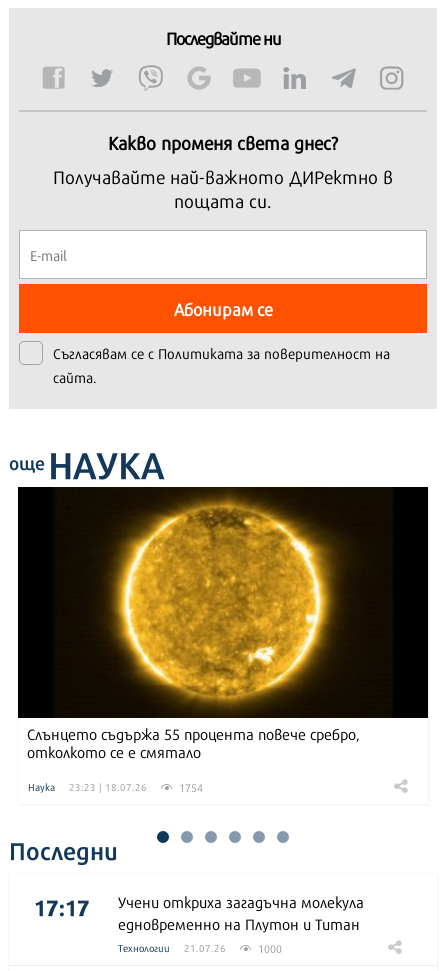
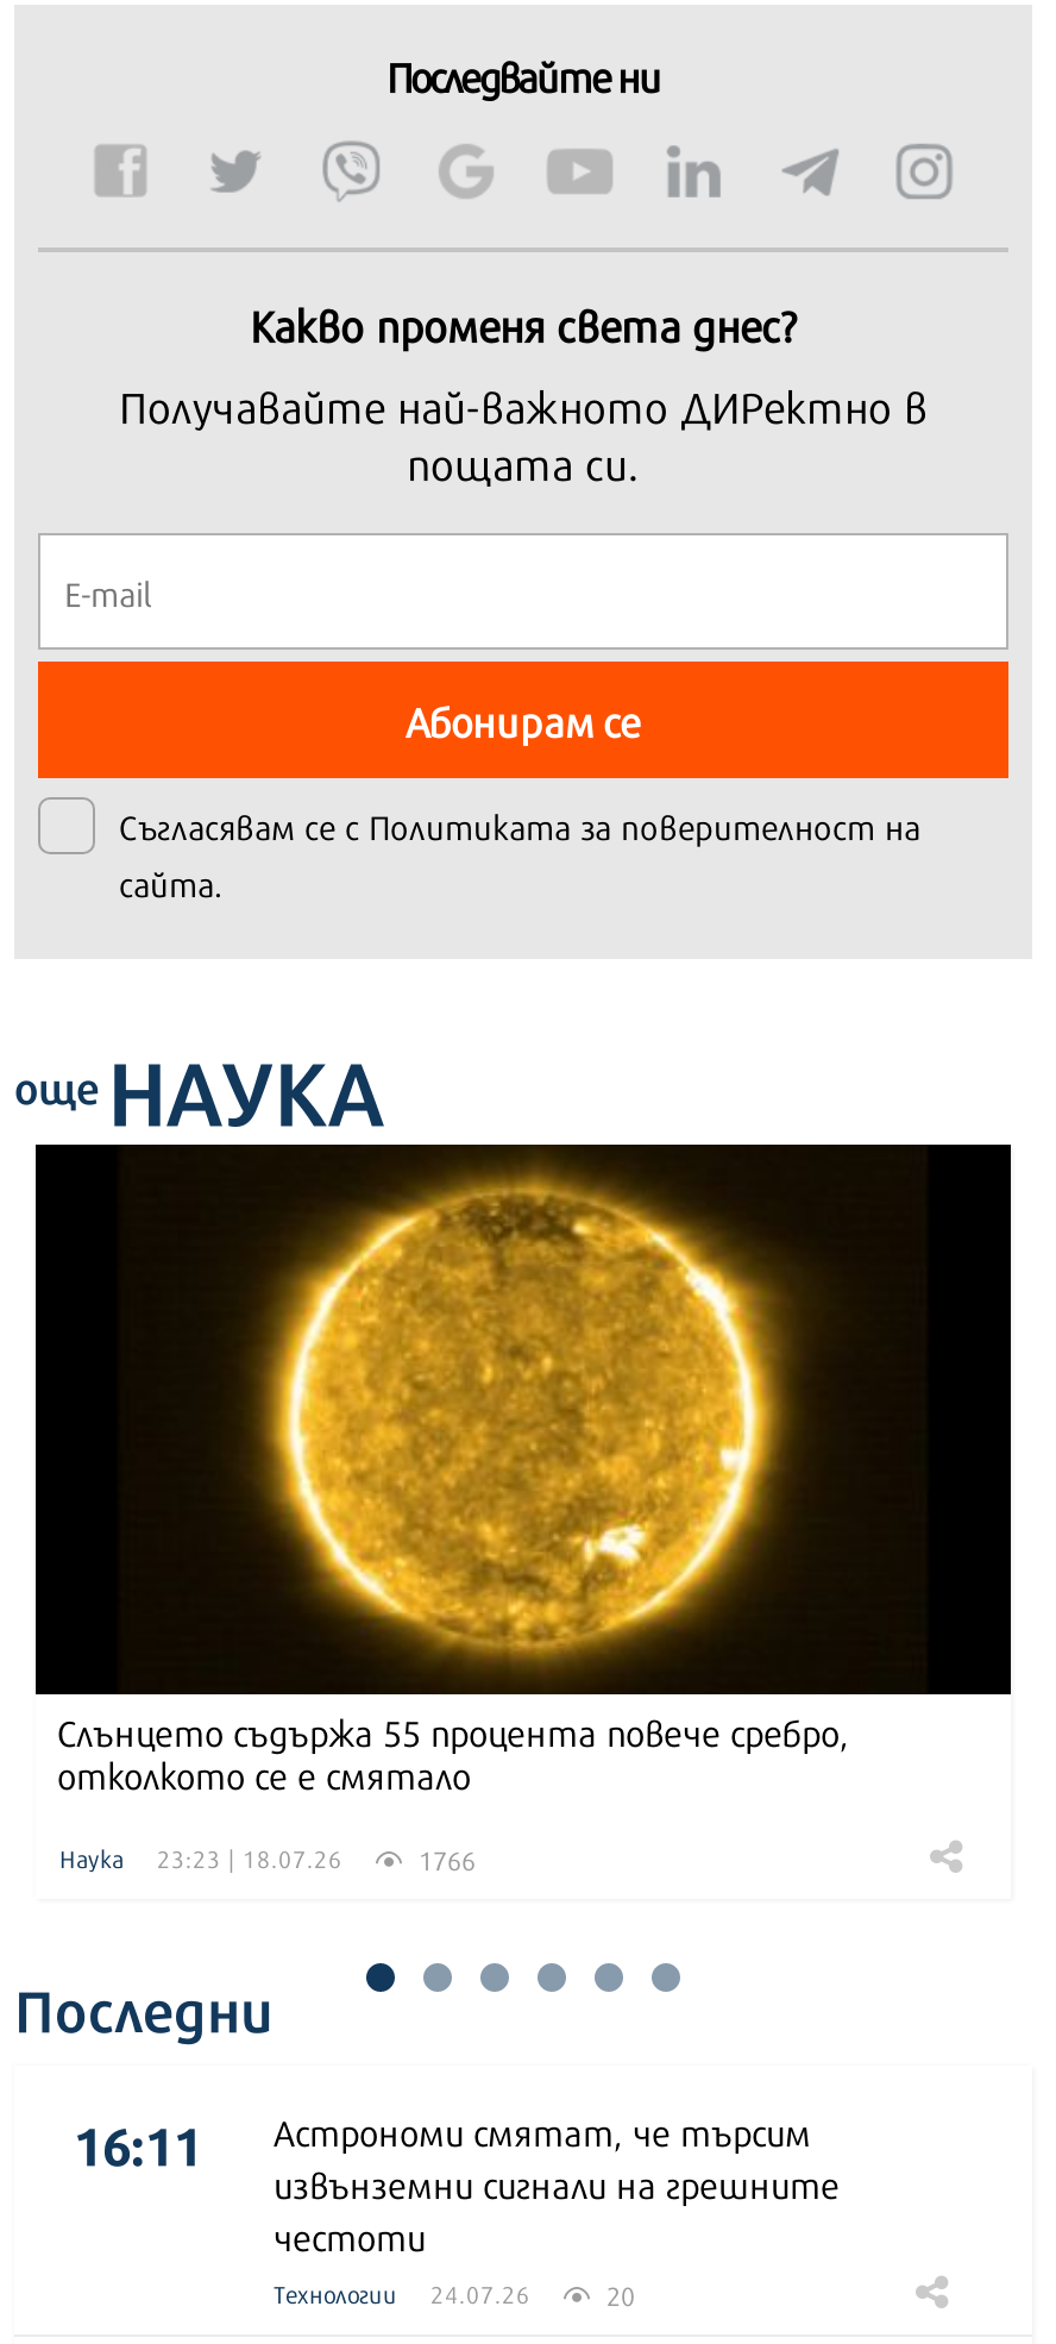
- 1754
+ 1766

- 17:17
- Учени откриха загадъчна молекула
- едновременно на Плутон и Титан
+ 16:11
+ Астрономи смятат, че търсим
+ извънземни сигнали на грешните
+ честоти

- 21.07.26
- 1000
+ 24.07.26
+ 20
